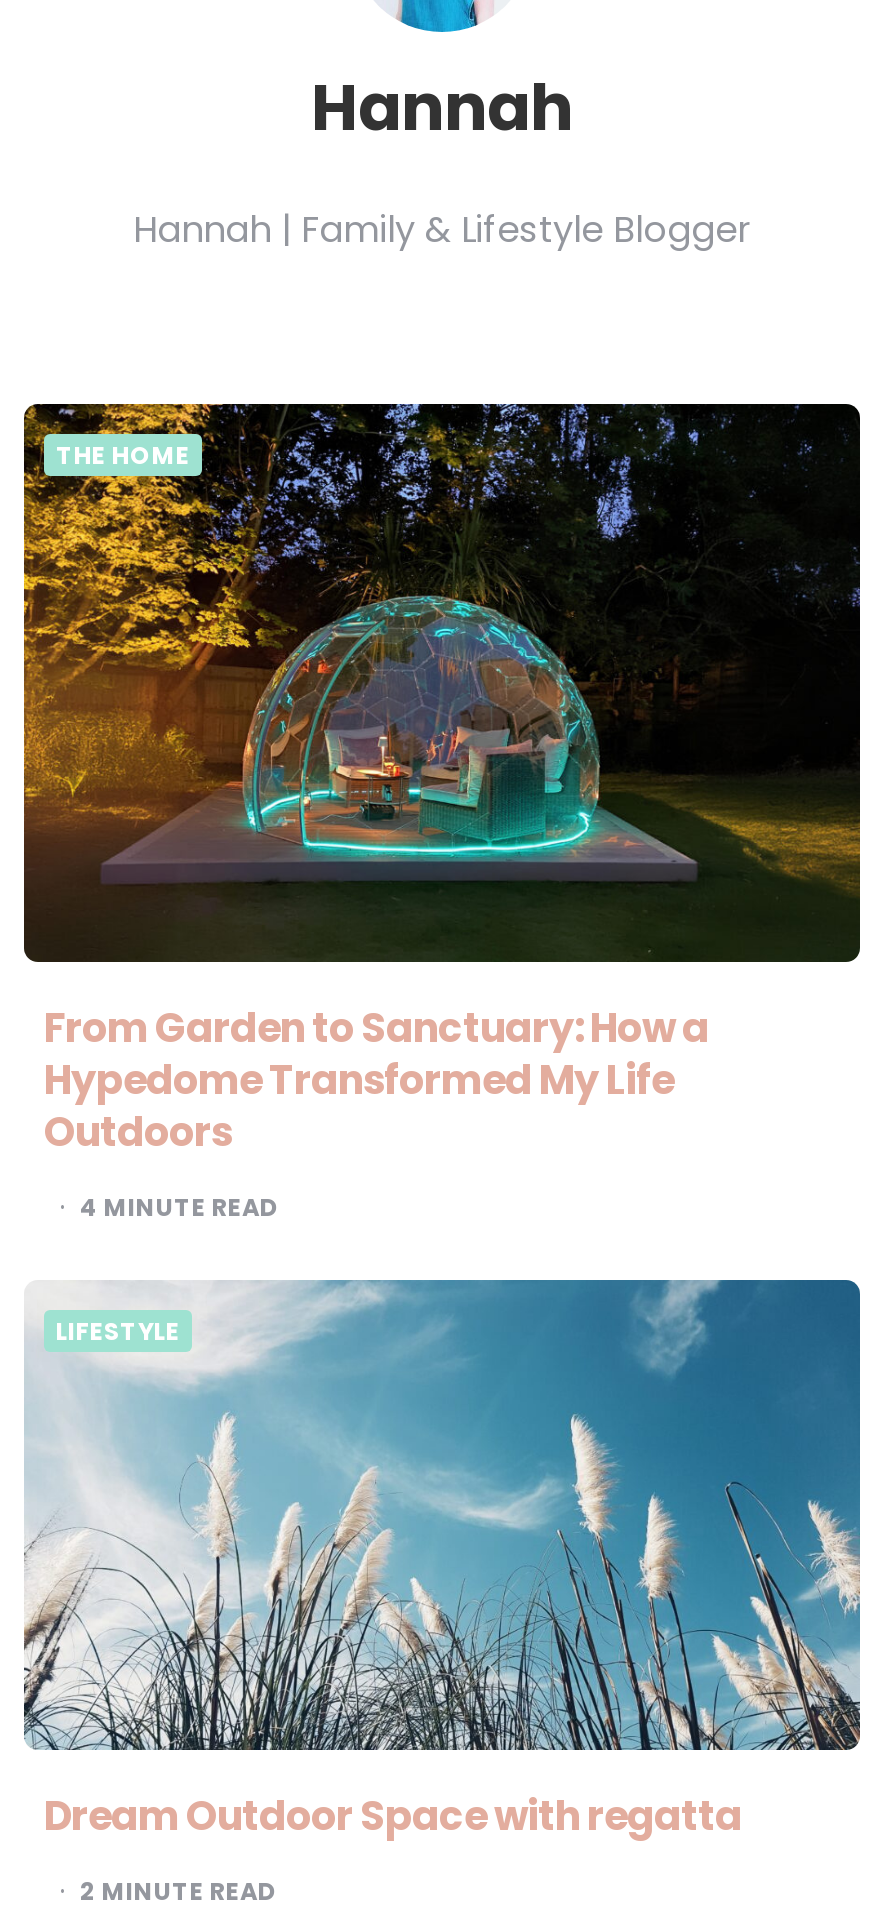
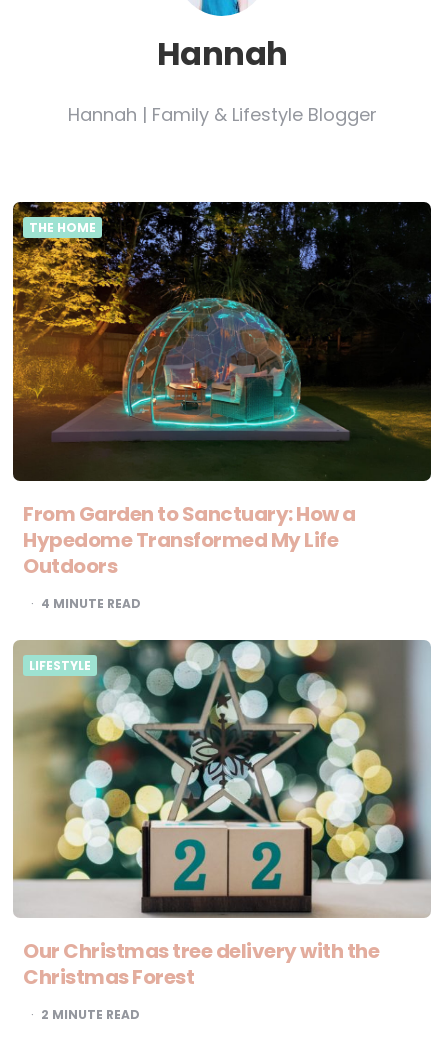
- [image]
- Dream Outdoor Space with regatta
+ [image]
+ Our Christmas tree delivery with the
+ Christmas Forest
